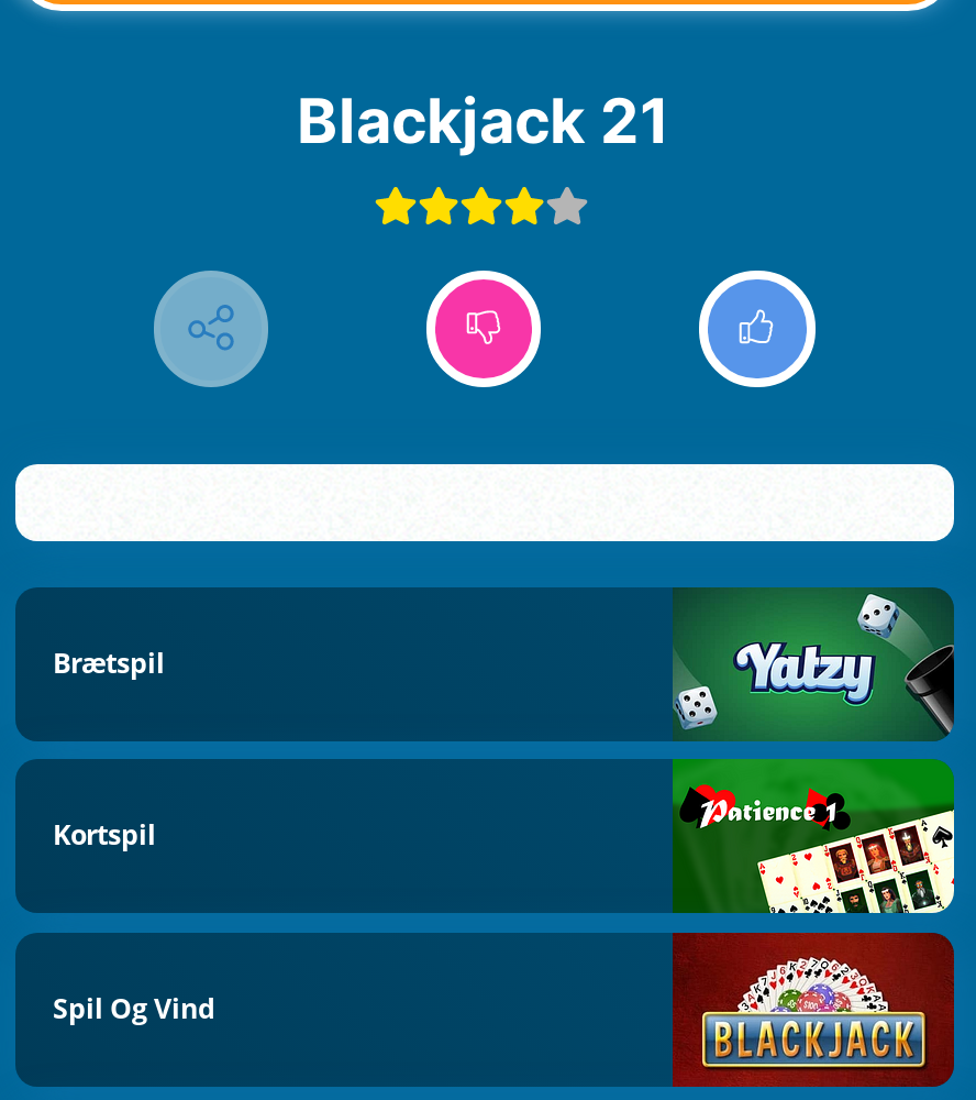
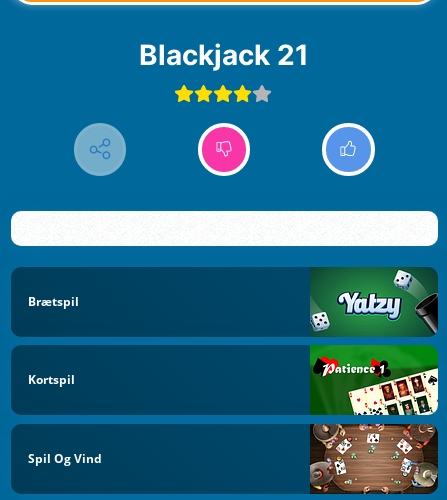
- [image]
+ [image]
